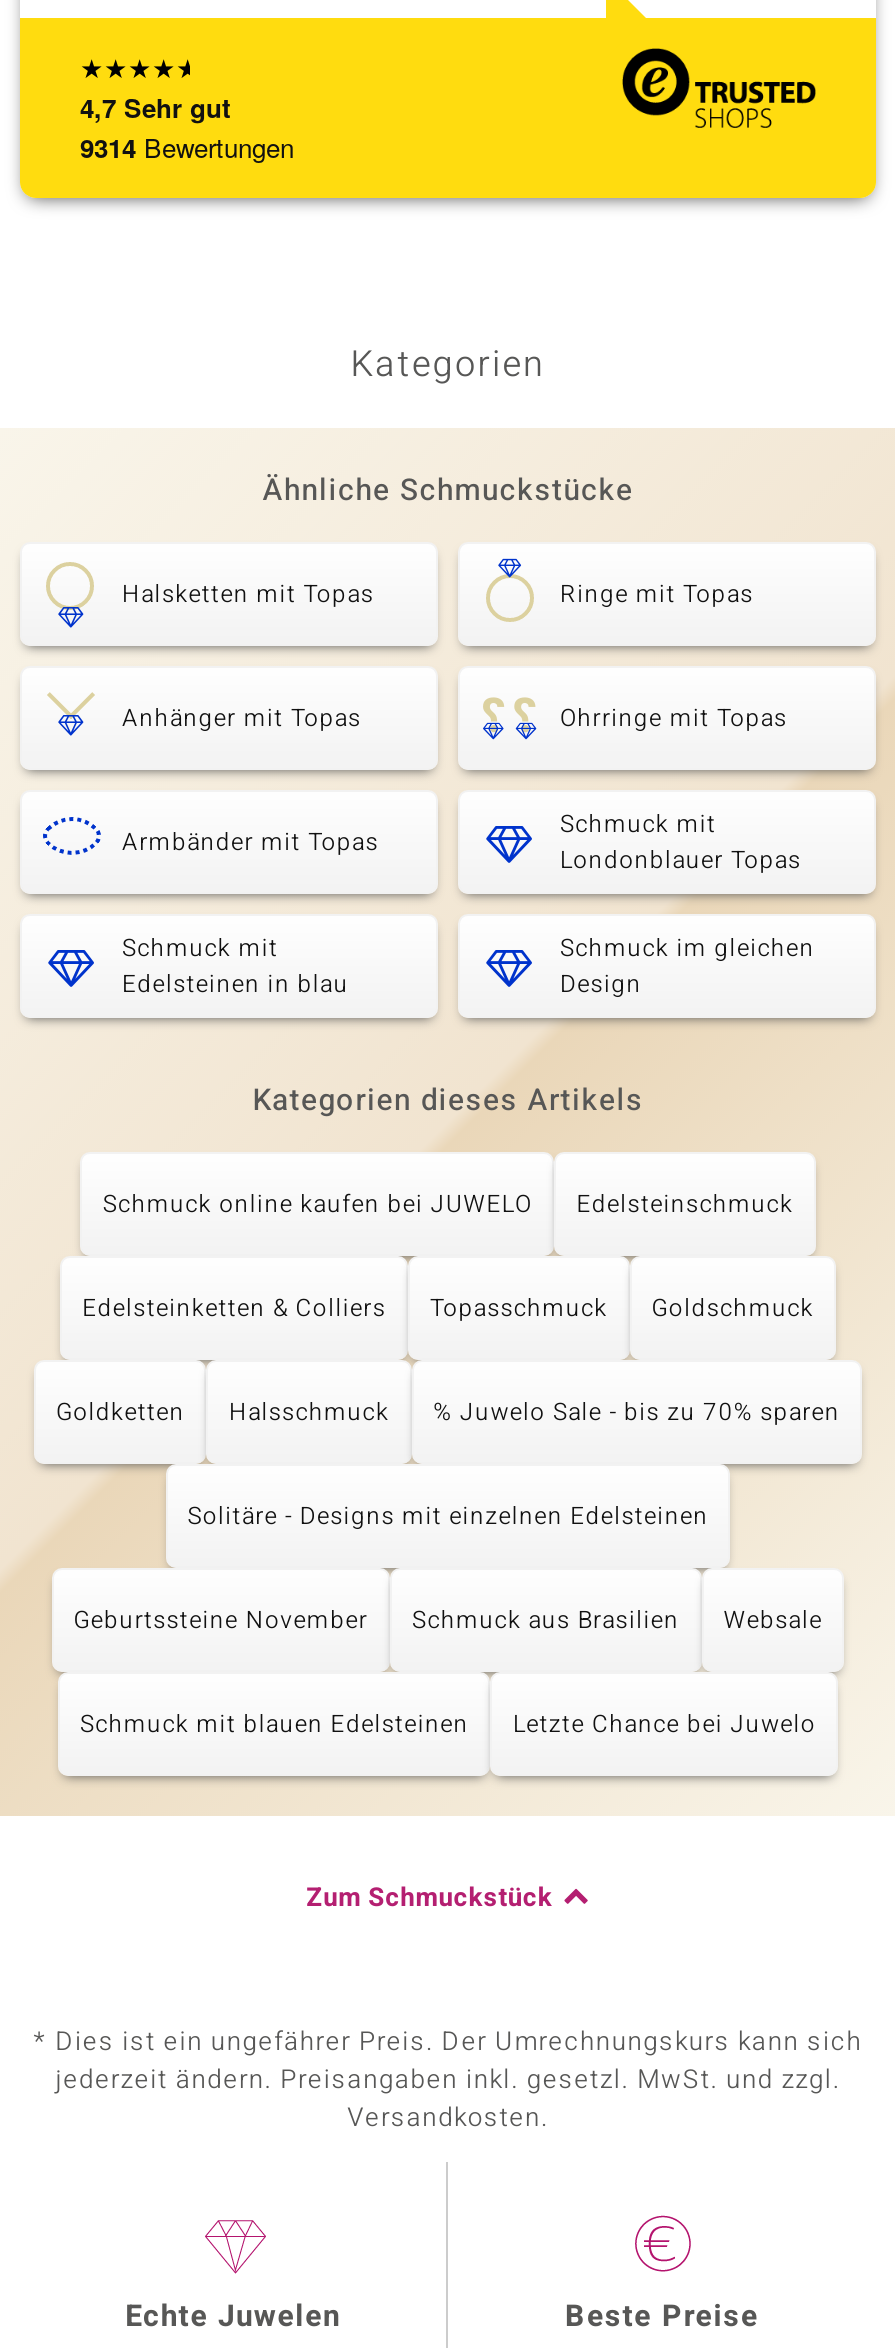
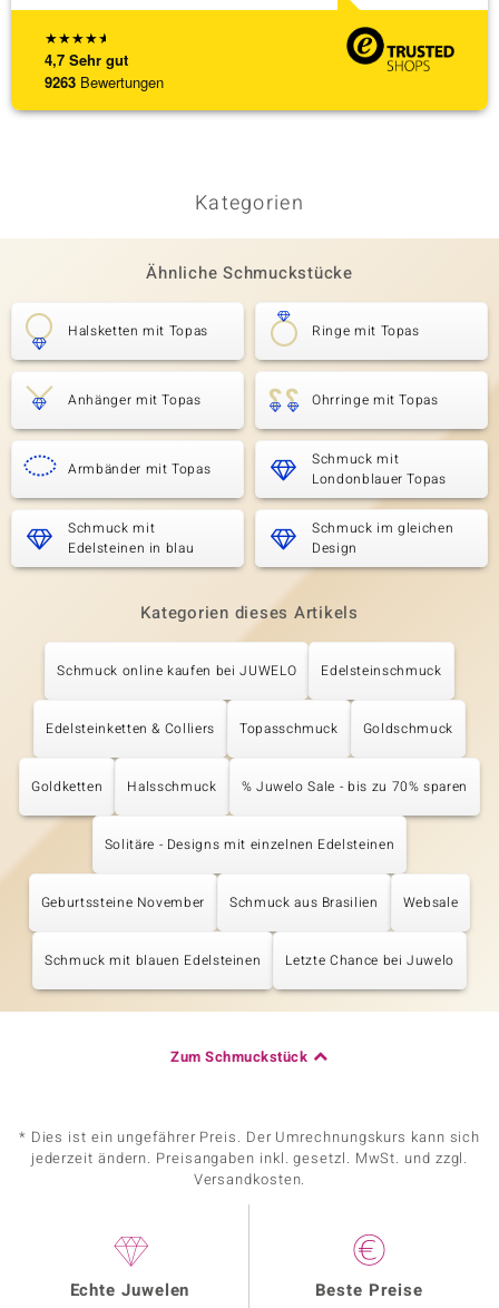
- 9314 Bewertungen
+ 9263 Bewertungen
